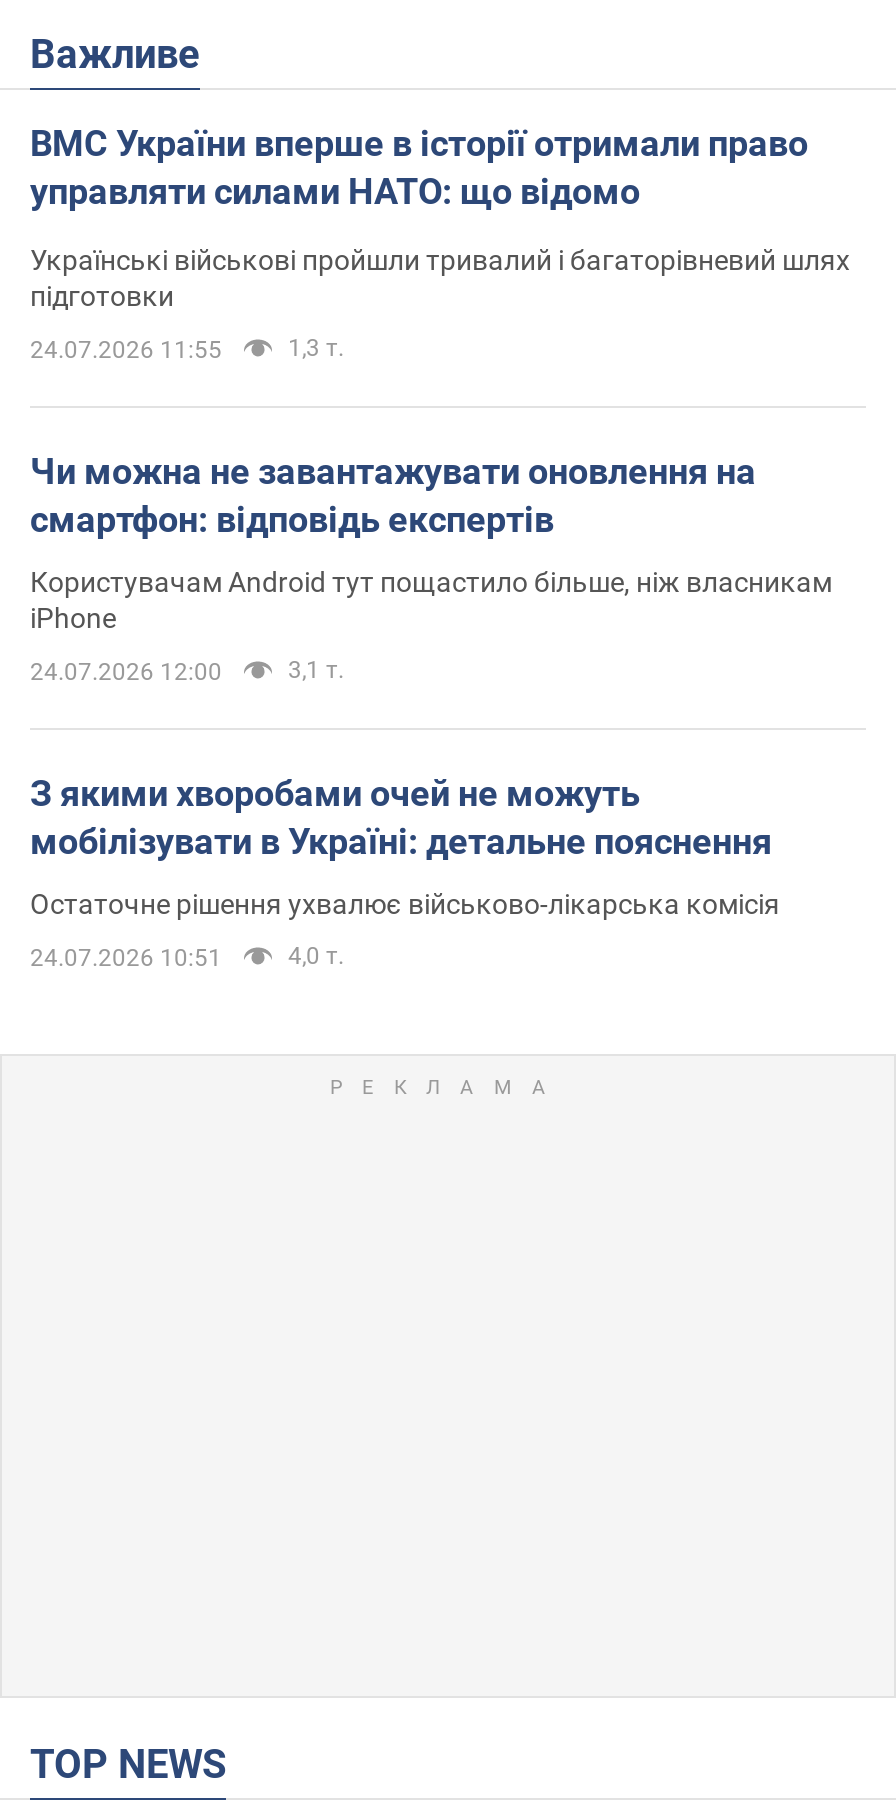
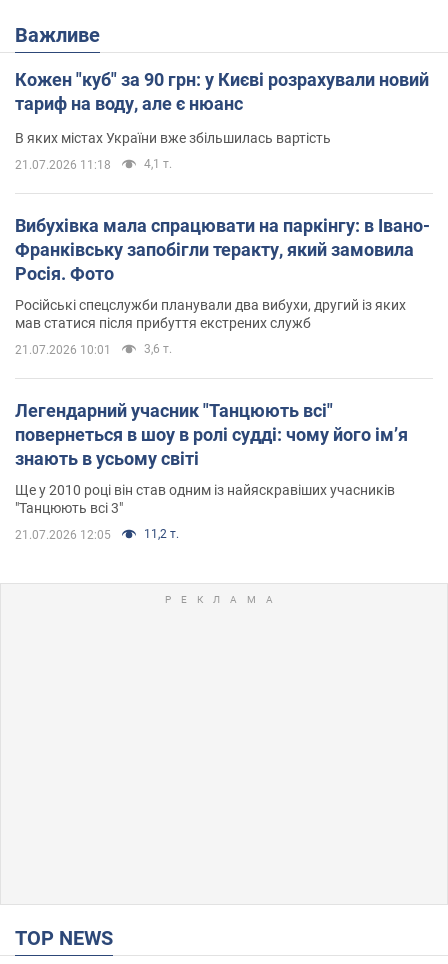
- ВМС України вперше в історії отримали право
- управляти силами НАТО: що відомо
+ Кожен "куб" за 90 грн: у Києві розрахували новий
+ тариф на воду, але є нюанс

- Українські військові пройшли тривалий і багаторівневий шлях
- підготовки
+ В яких містах України вже збільшилась вартість

- 24.07.2026 11:55
- 1,3 т.
+ 21.07.2026 11:18
+ 4,1 т.

- Чи можна не завантажувати оновлення на
- смартфон: відповідь експертів
+ Вибухівка мала спрацювати на паркінгу: в Івано-
+ Франківську запобігли теракту, який замовила
+ Росія. Фото

- Користувачам Android тут пощастило більше, ніж власникам
- iPhone
+ Російські спецслужби планували два вибухи, другий із яких
+ мав статися після прибуття екстрених служб

- 24.07.2026 12:00
- 3,1 т.
+ 21.07.2026 10:01
+ 3,6 т.

- З якими хворобами очей не можуть
- мобілізувати в Україні: детальне пояснення
+ Легендарний учасник "Танцюють всі"
+ повернеться в шоу в ролі судді: чому його імʼя
+ знають в усьому світі

- Остаточне рішення ухвалює військово-лікарська комісія
+ Ще у 2010 році він став одним із найяскравіших учасників
+ "Танцюють всі 3"

- 24.07.2026 10:51
- 4,0 т.
+ 21.07.2026 12:05
+ 11,2 т.
